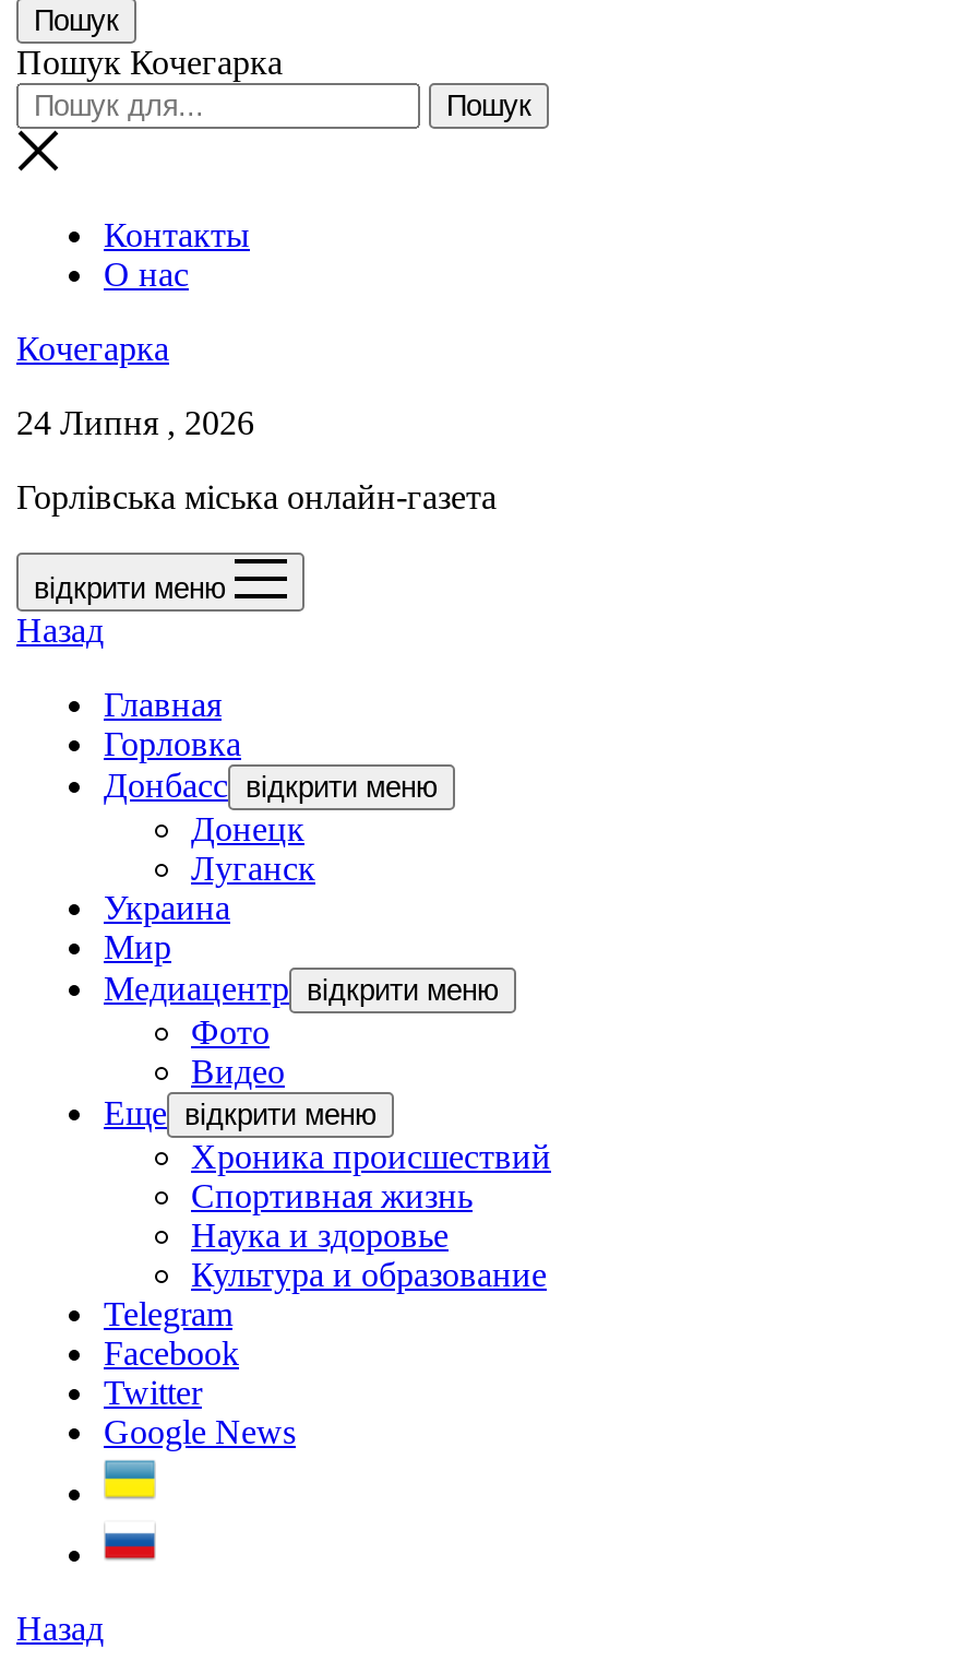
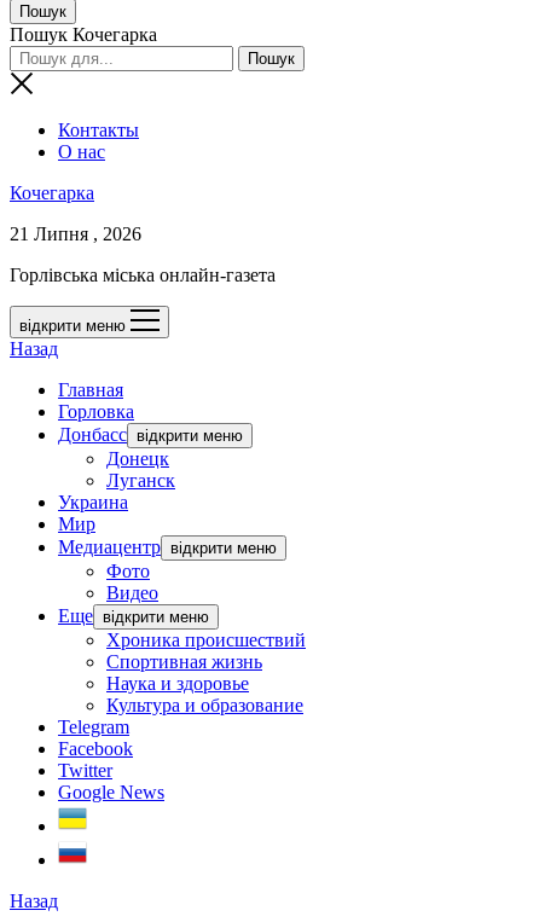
- 24 Липня , 2026
+ 21 Липня , 2026
